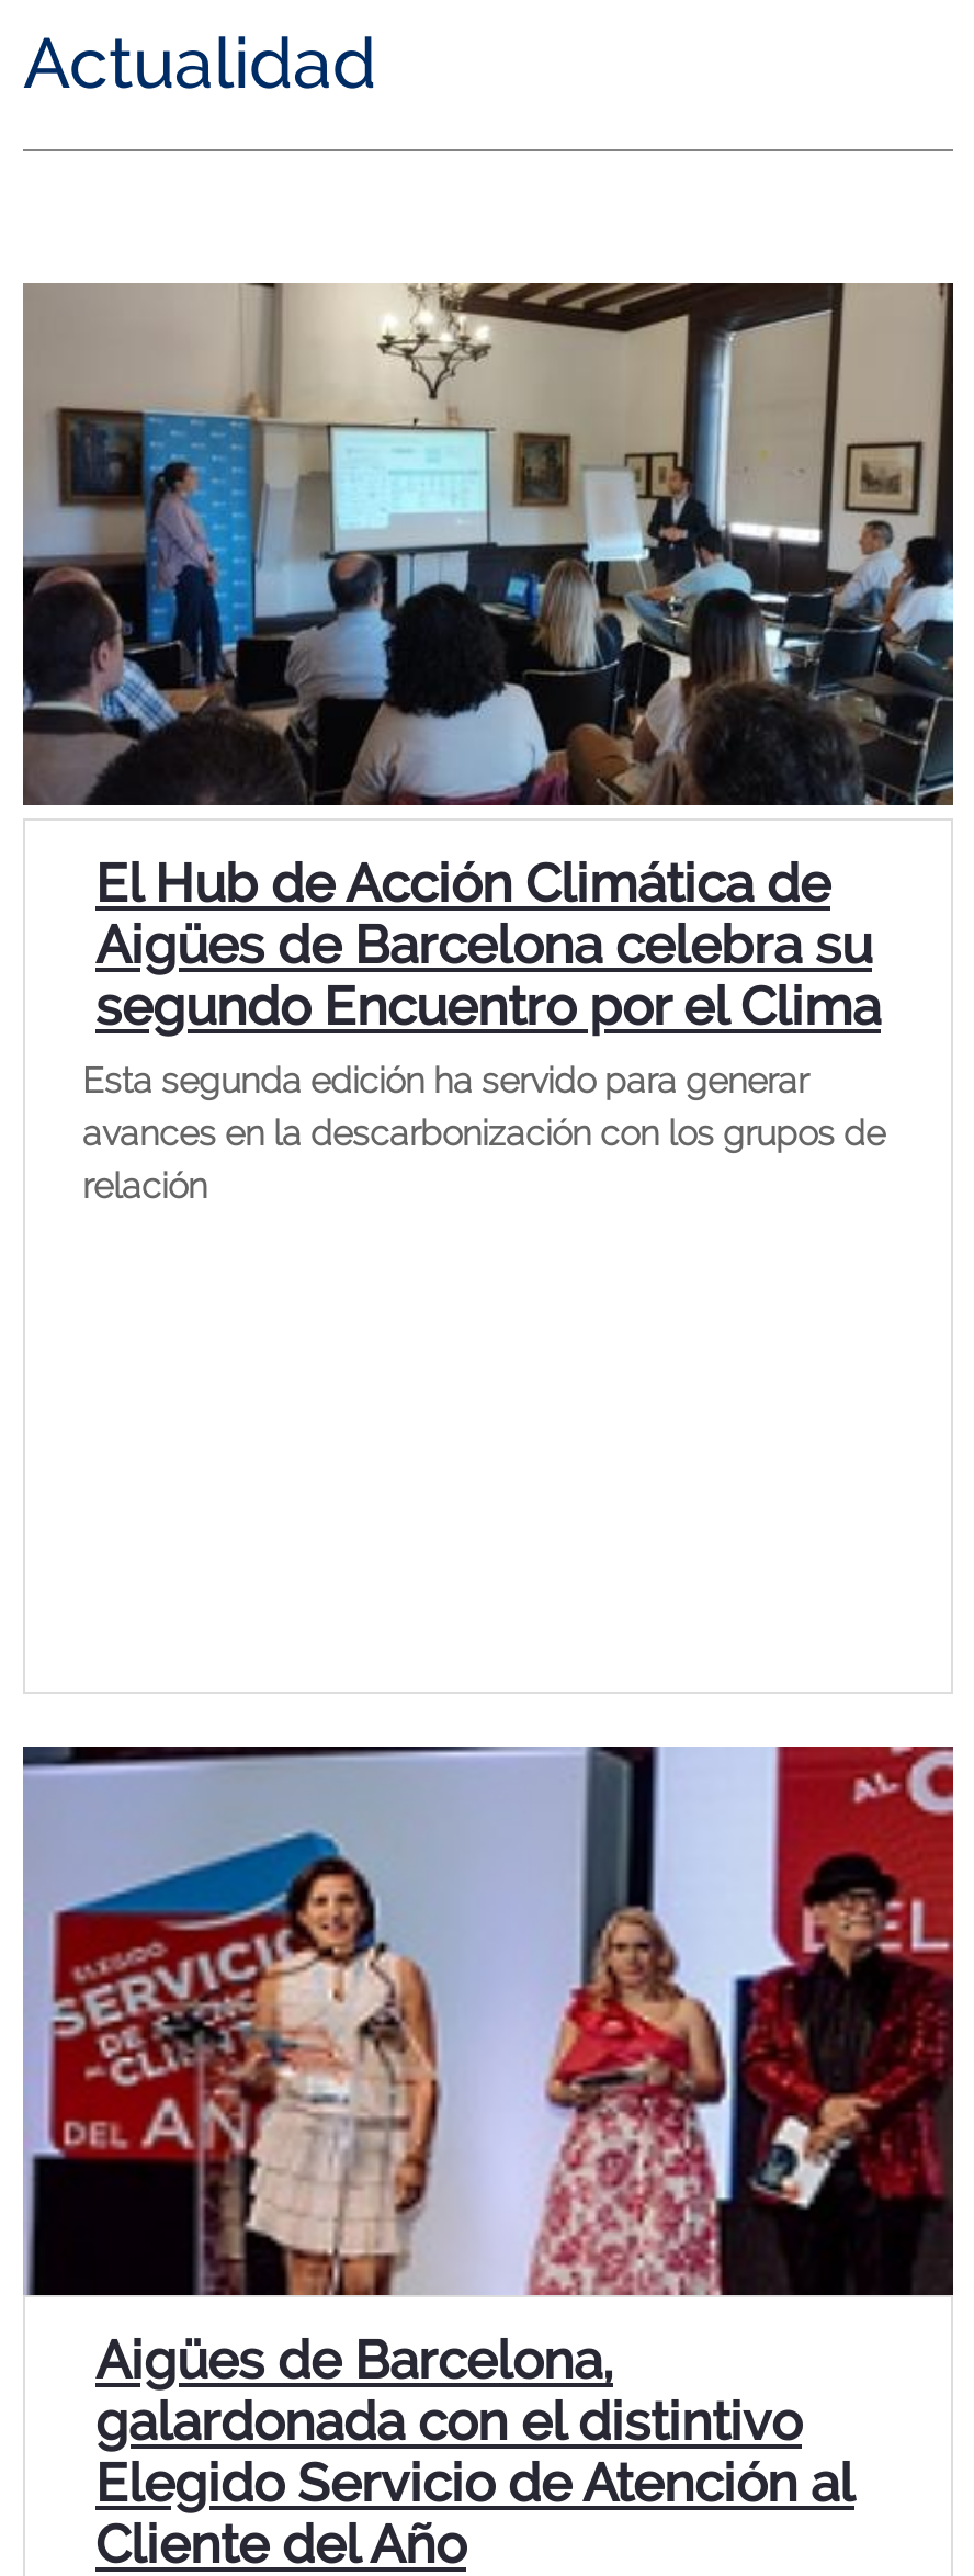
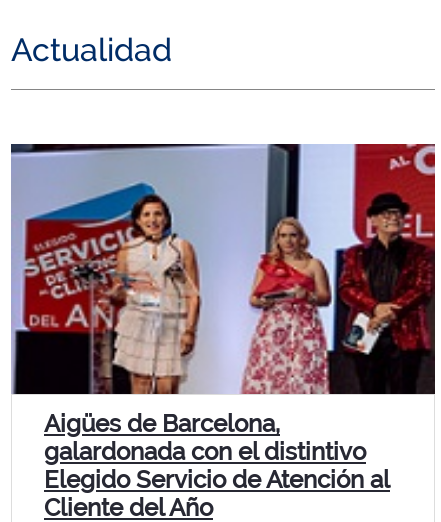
- [image]
- El Hub de Acción Climática de
- Aigües de Barcelona celebra su
- segundo Encuentro por el Clima
- Esta segunda edición ha servido para generar
- avances en la descarbonización con los grupos de
- relación
